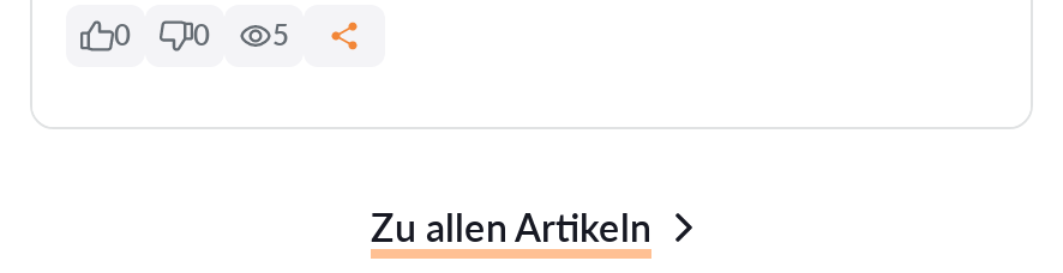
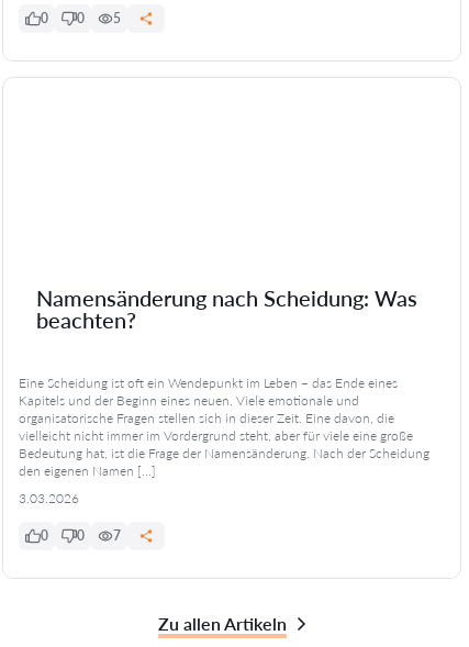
+ Namensänderung nach Scheidung: Was
+ beachten?
+ Eine Scheidung ist oft ein Wendepunkt im Leben – das Ende eines
+ Kapitels und der Beginn eines neuen. Viele emotionale und
+ organisatorische Fragen stellen sich in dieser Zeit. Eine davon, die
+ vielleicht nicht immer im Vordergrund steht, aber für viele eine große
+ Bedeutung hat, ist die Frage der Namensänderung. Nach der Scheidung
+ den eigenen Namen […]
+ 3.03.2026
+ 0
+ 0
+ 7
